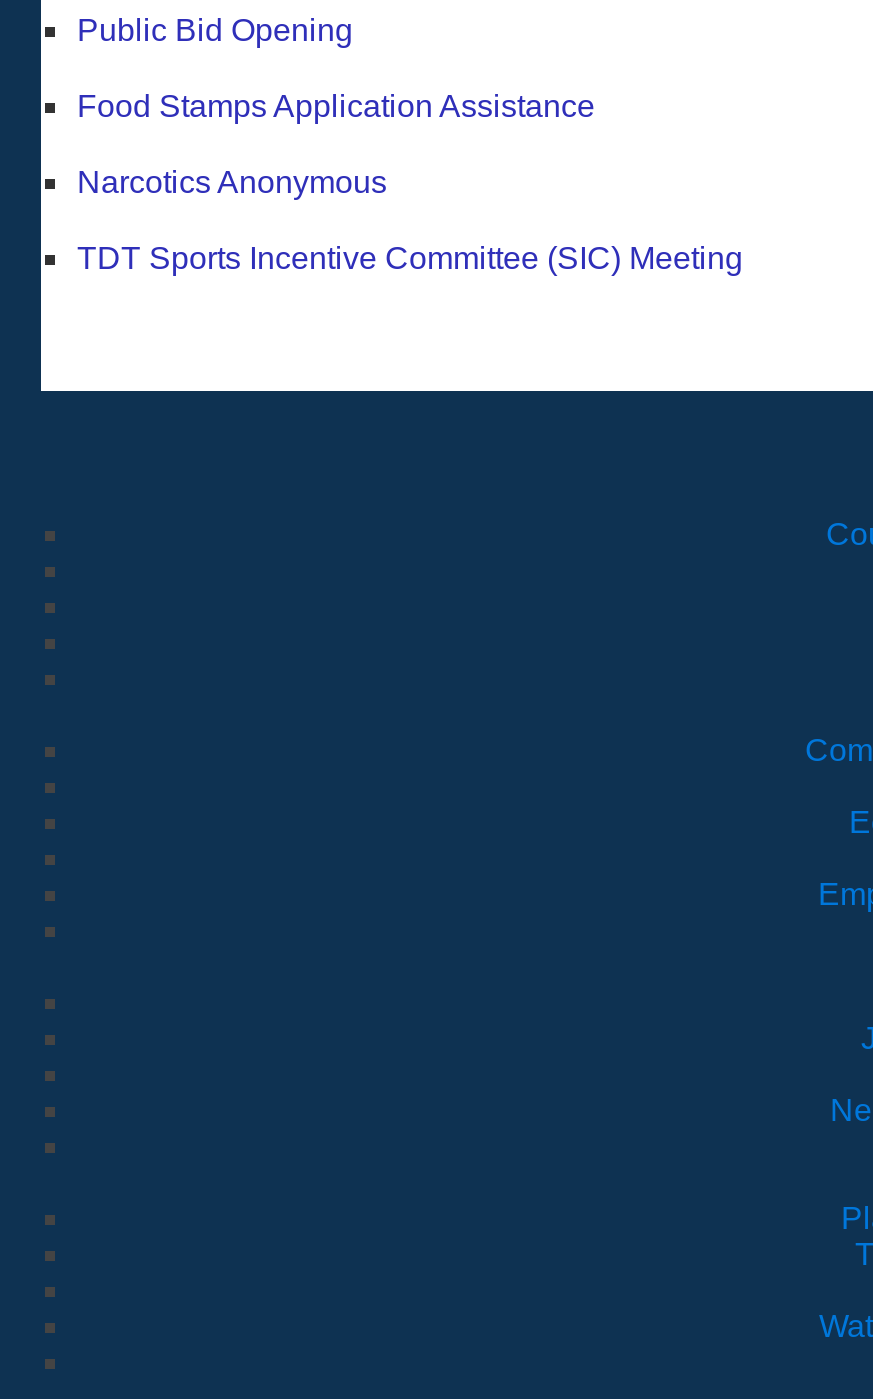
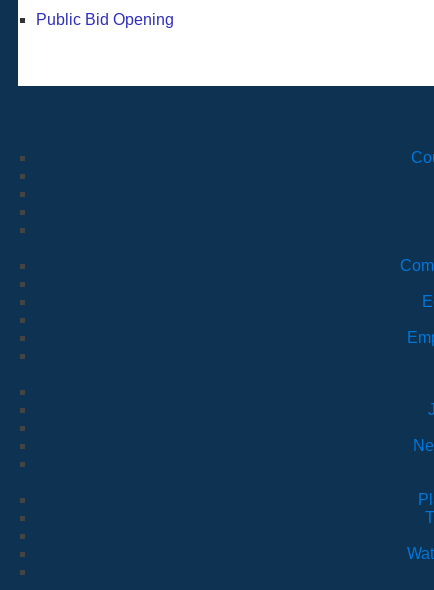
- Food Stamps Application Assistance
- Narcotics Anonymous
- TDT Sports Incentive Committee (SIC) Meeting
